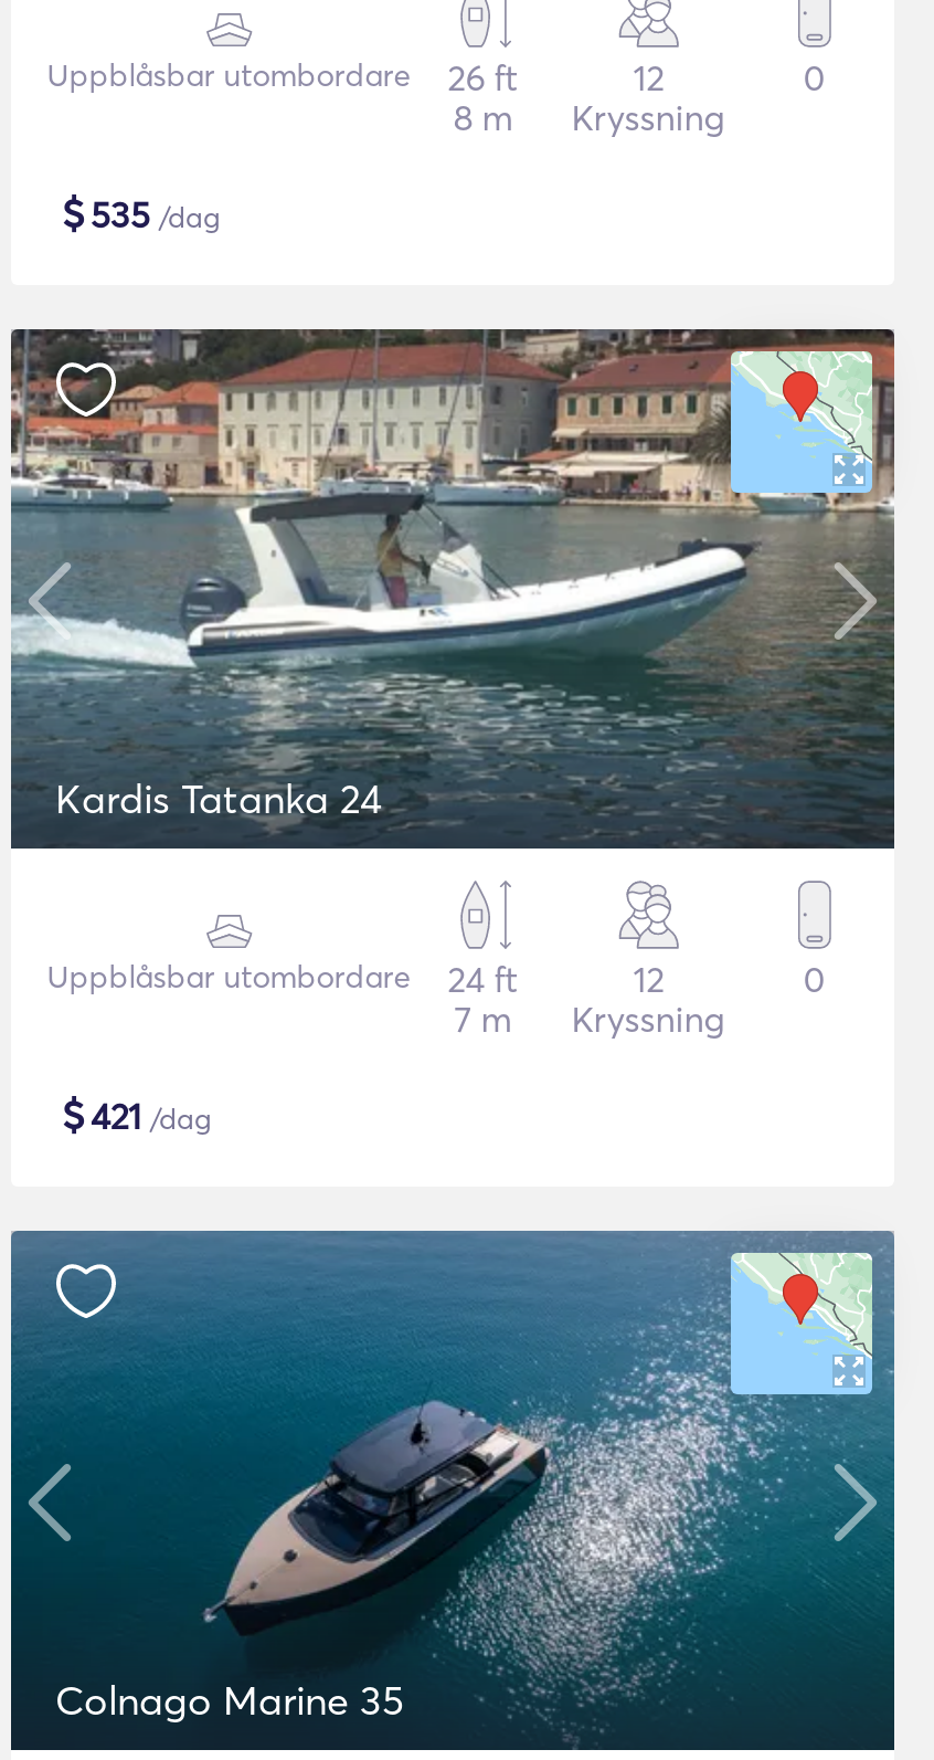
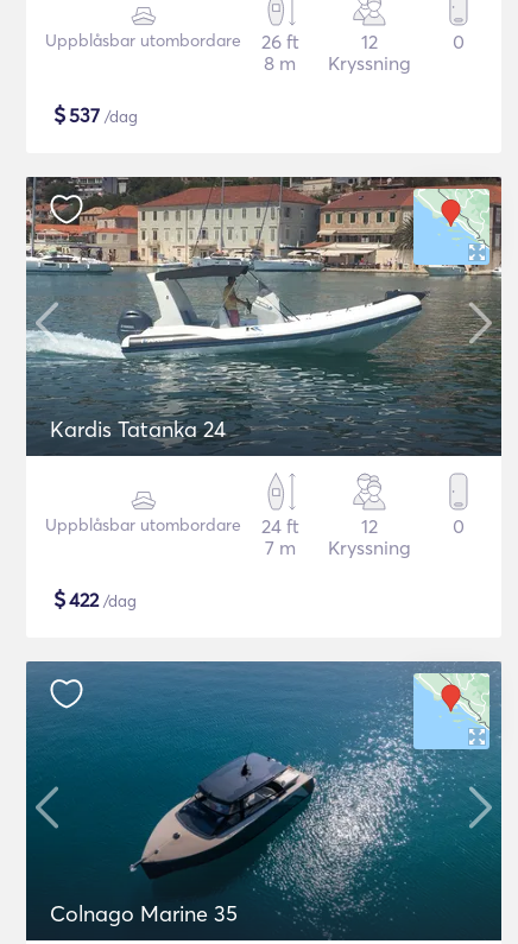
- $535 /dag
+ $537 /dag

- $421 /dag
+ $422 /dag
